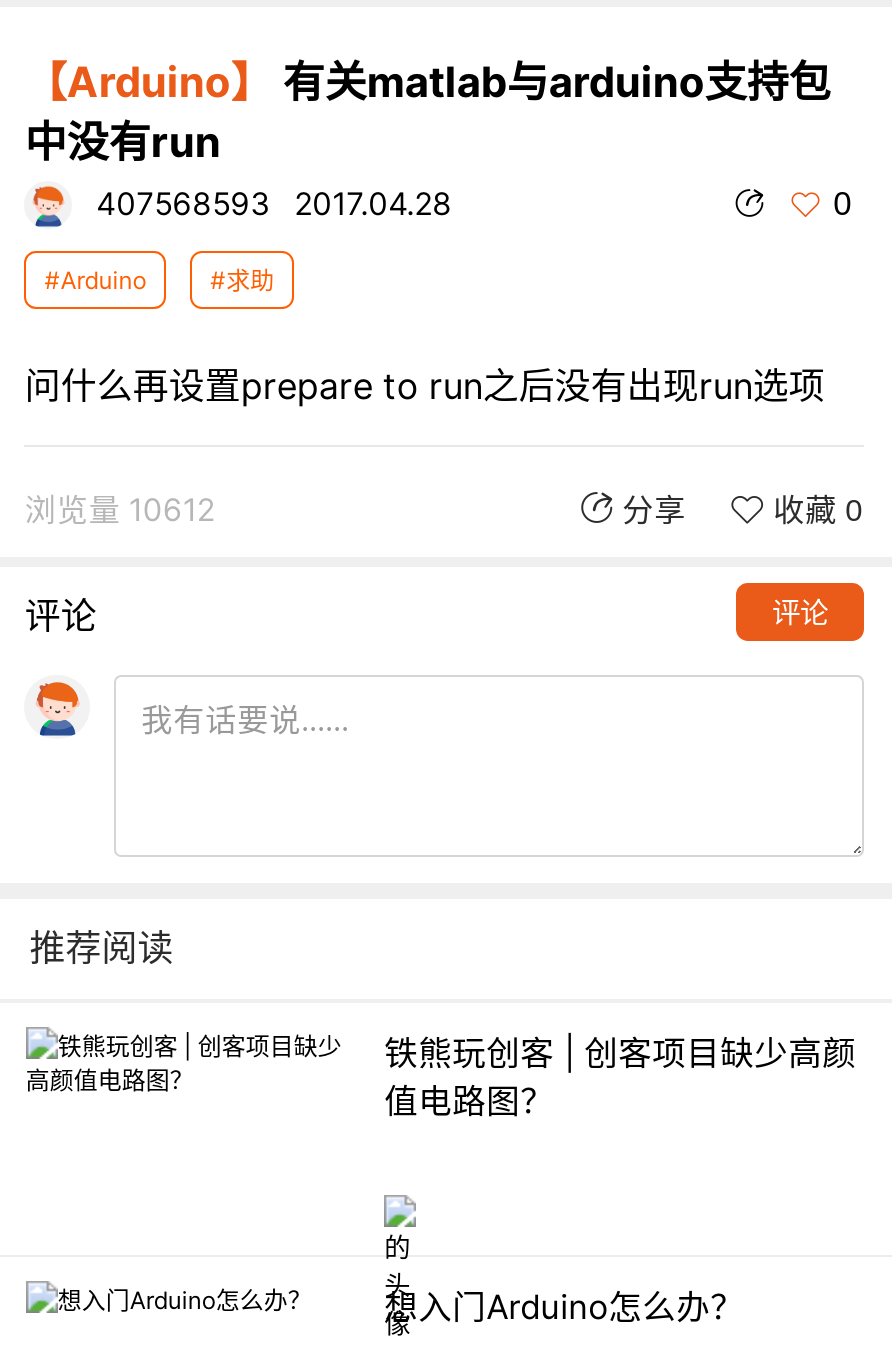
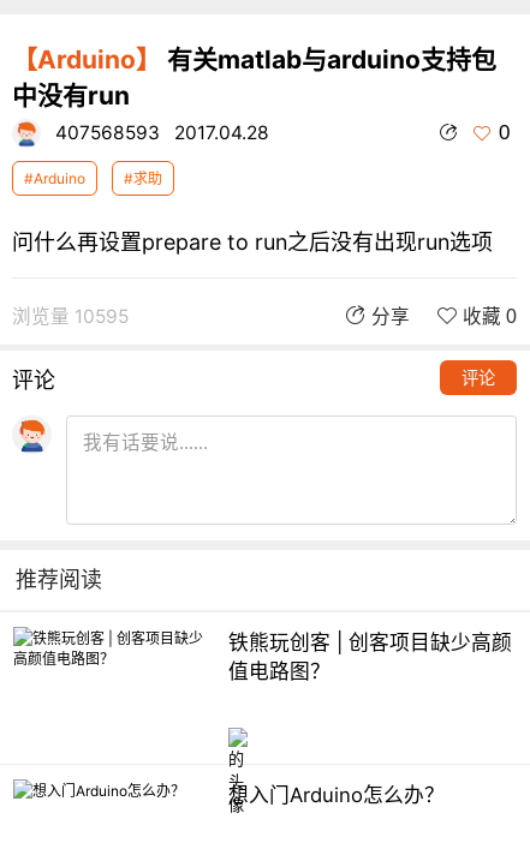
- 浏览量 10612
+ 浏览量 10595
